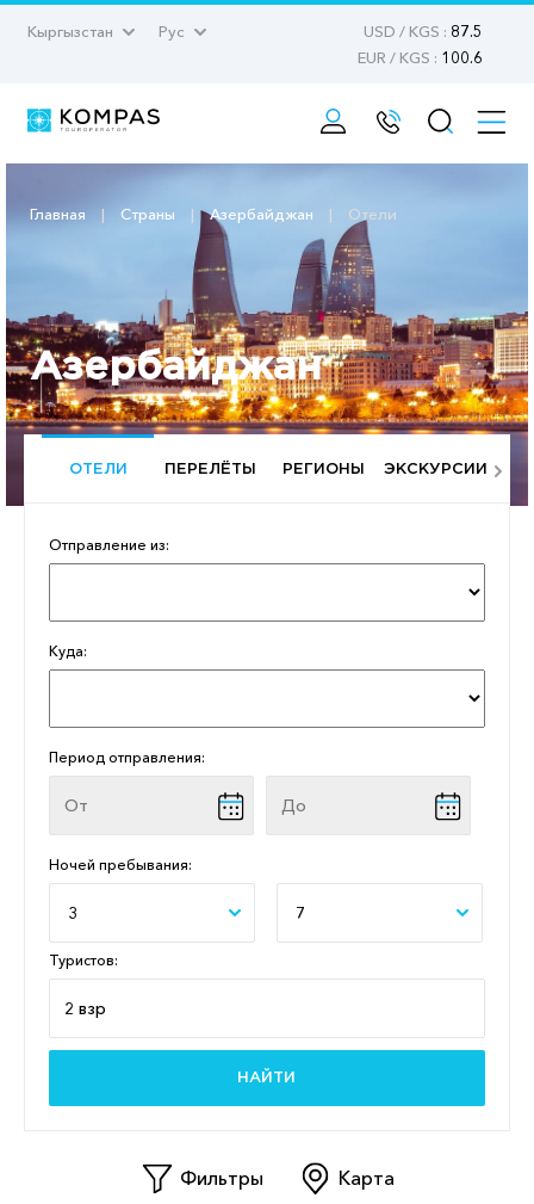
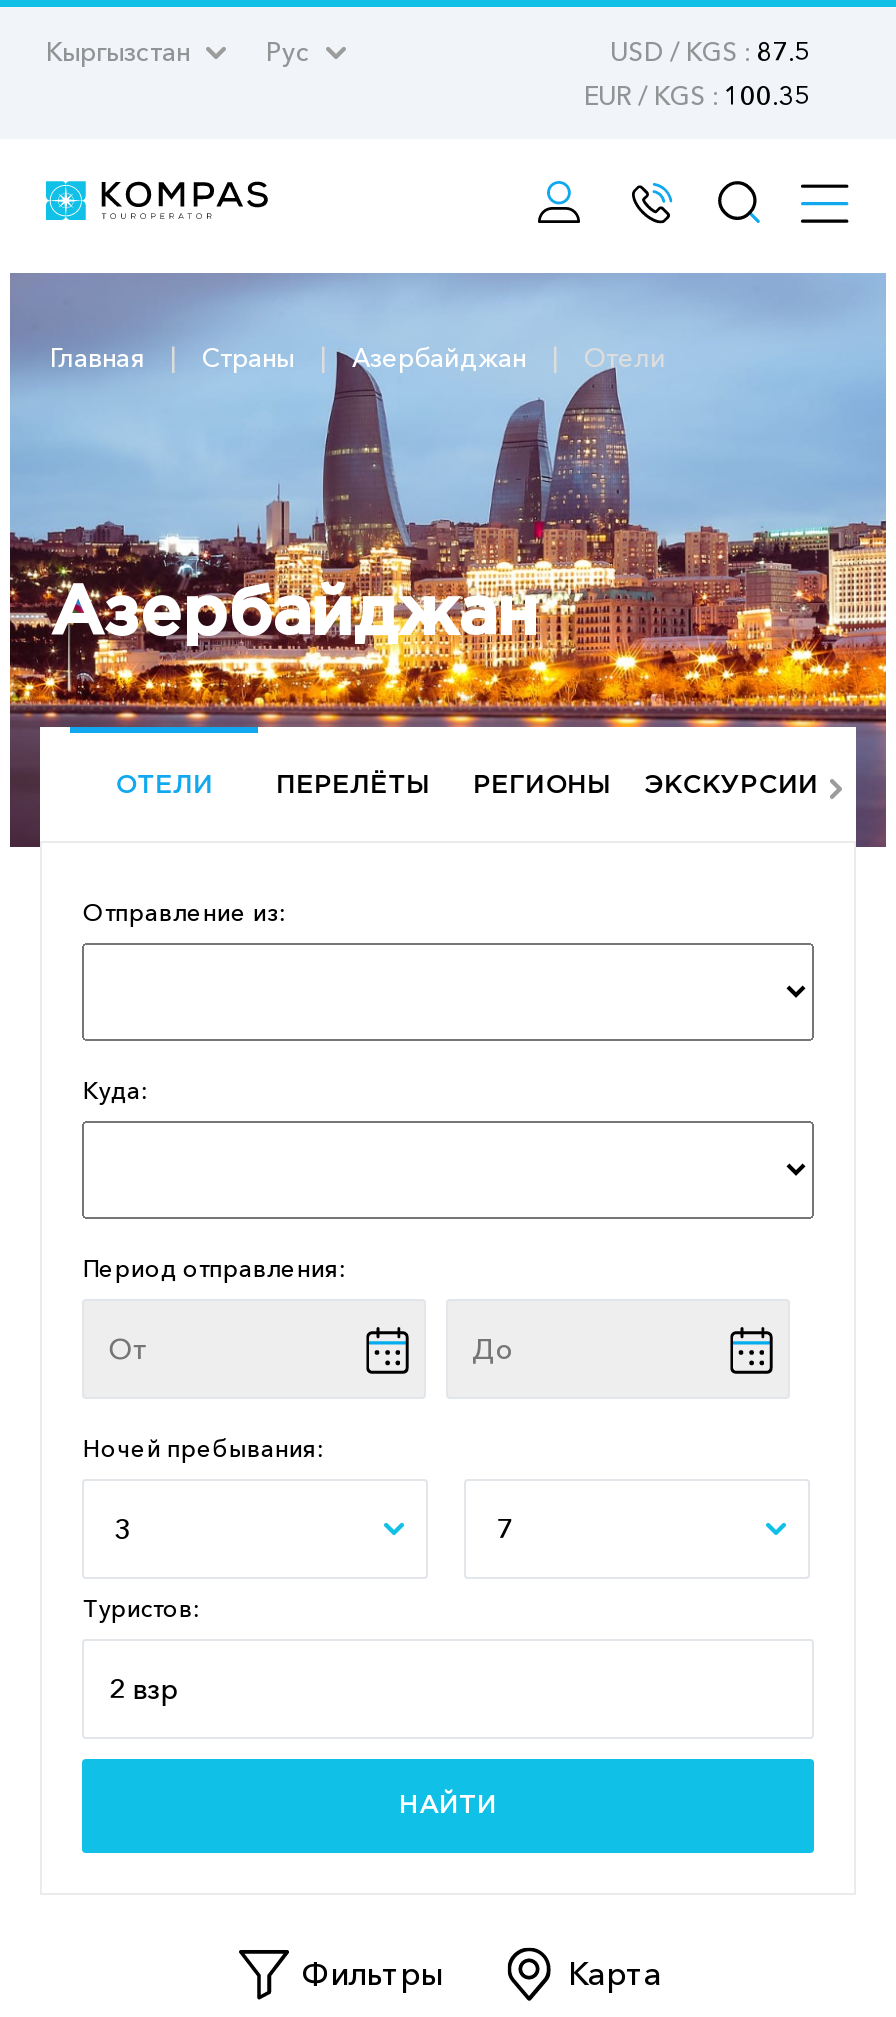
- EUR / KGS : 100.6
+ EUR / KGS : 100.35
